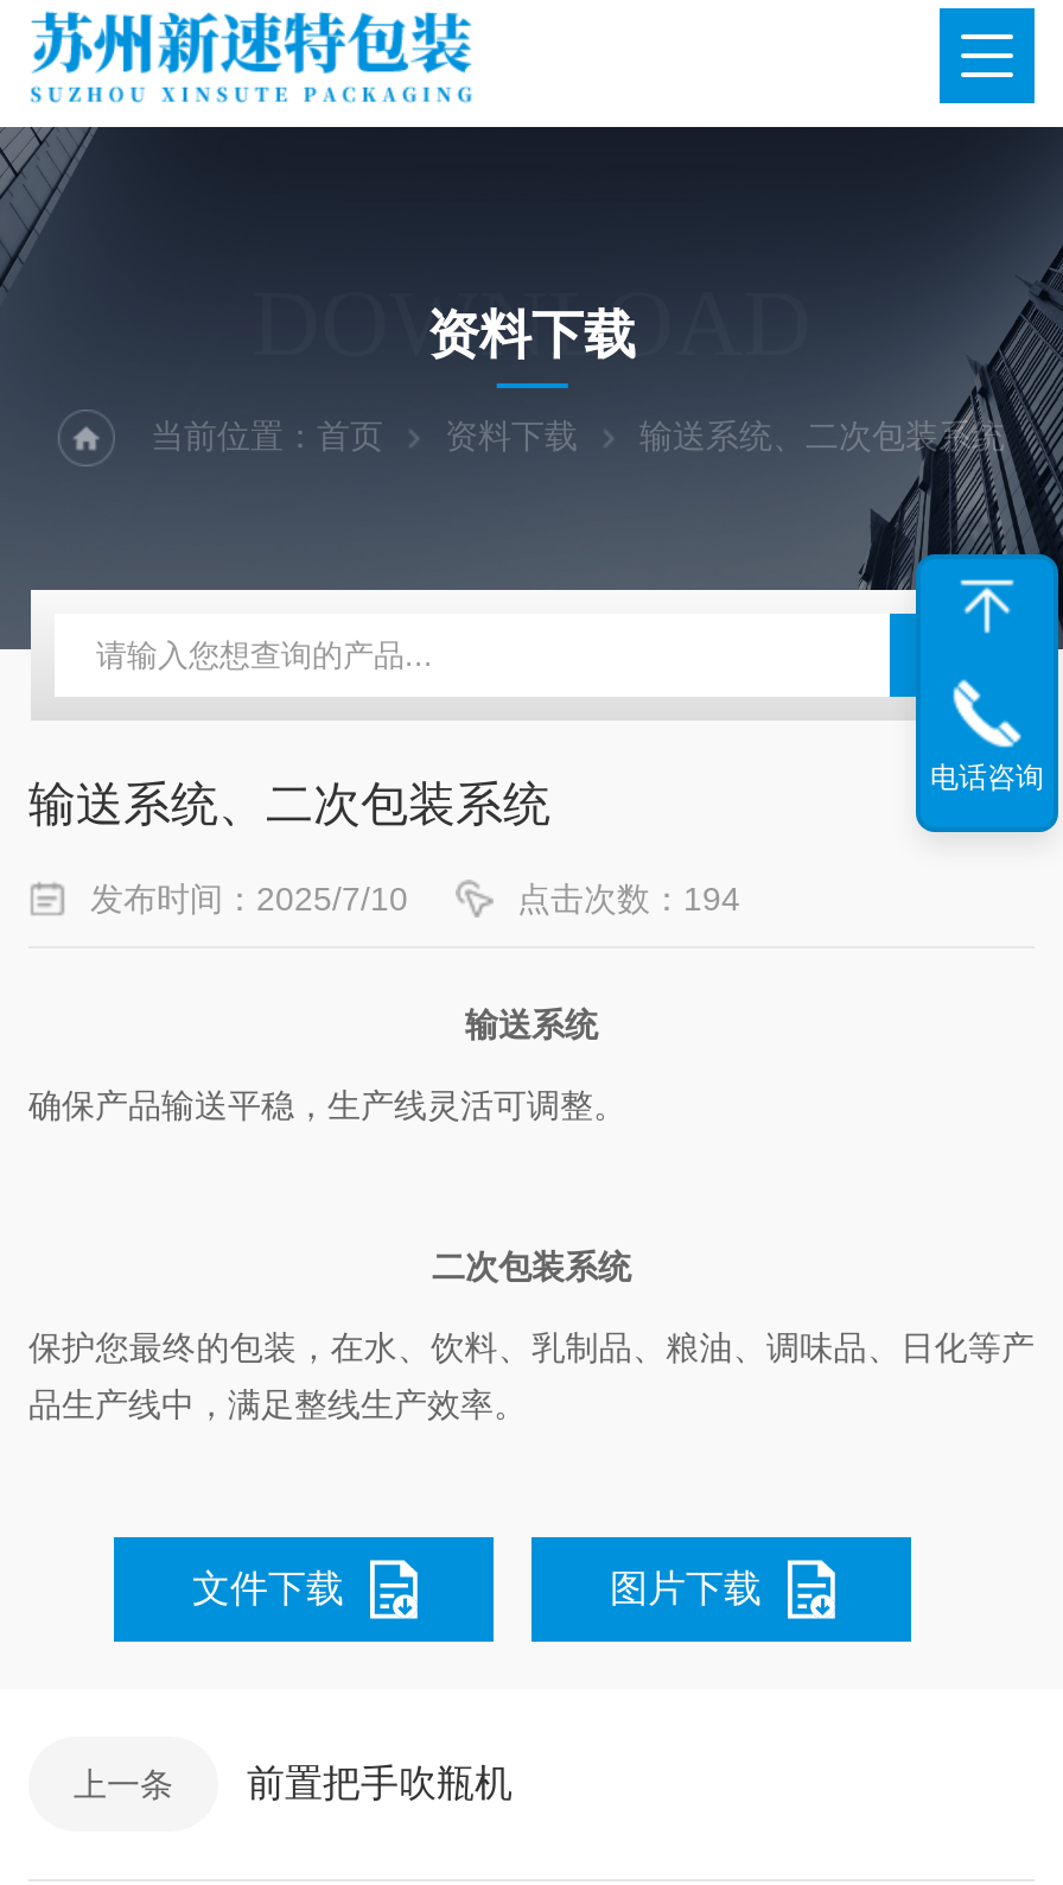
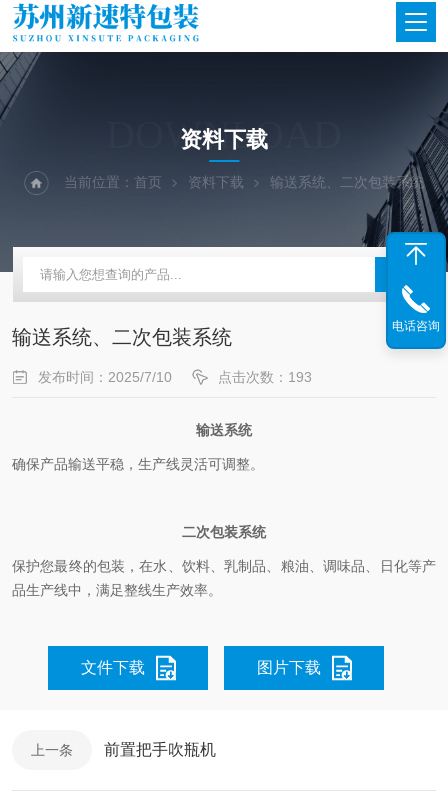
- 点击次数：194
+ 点击次数：193
